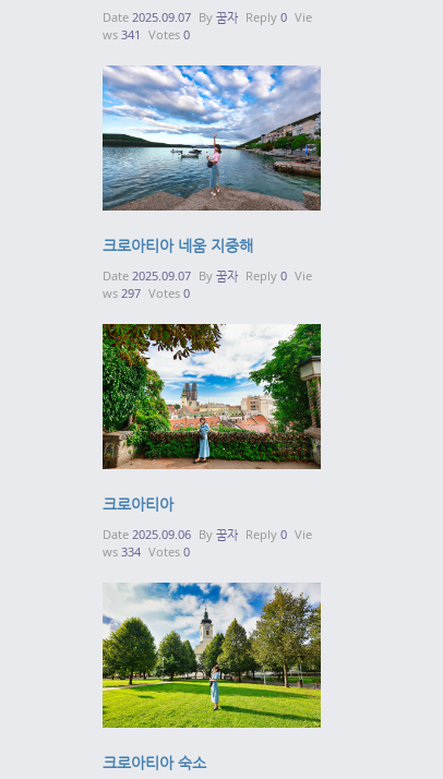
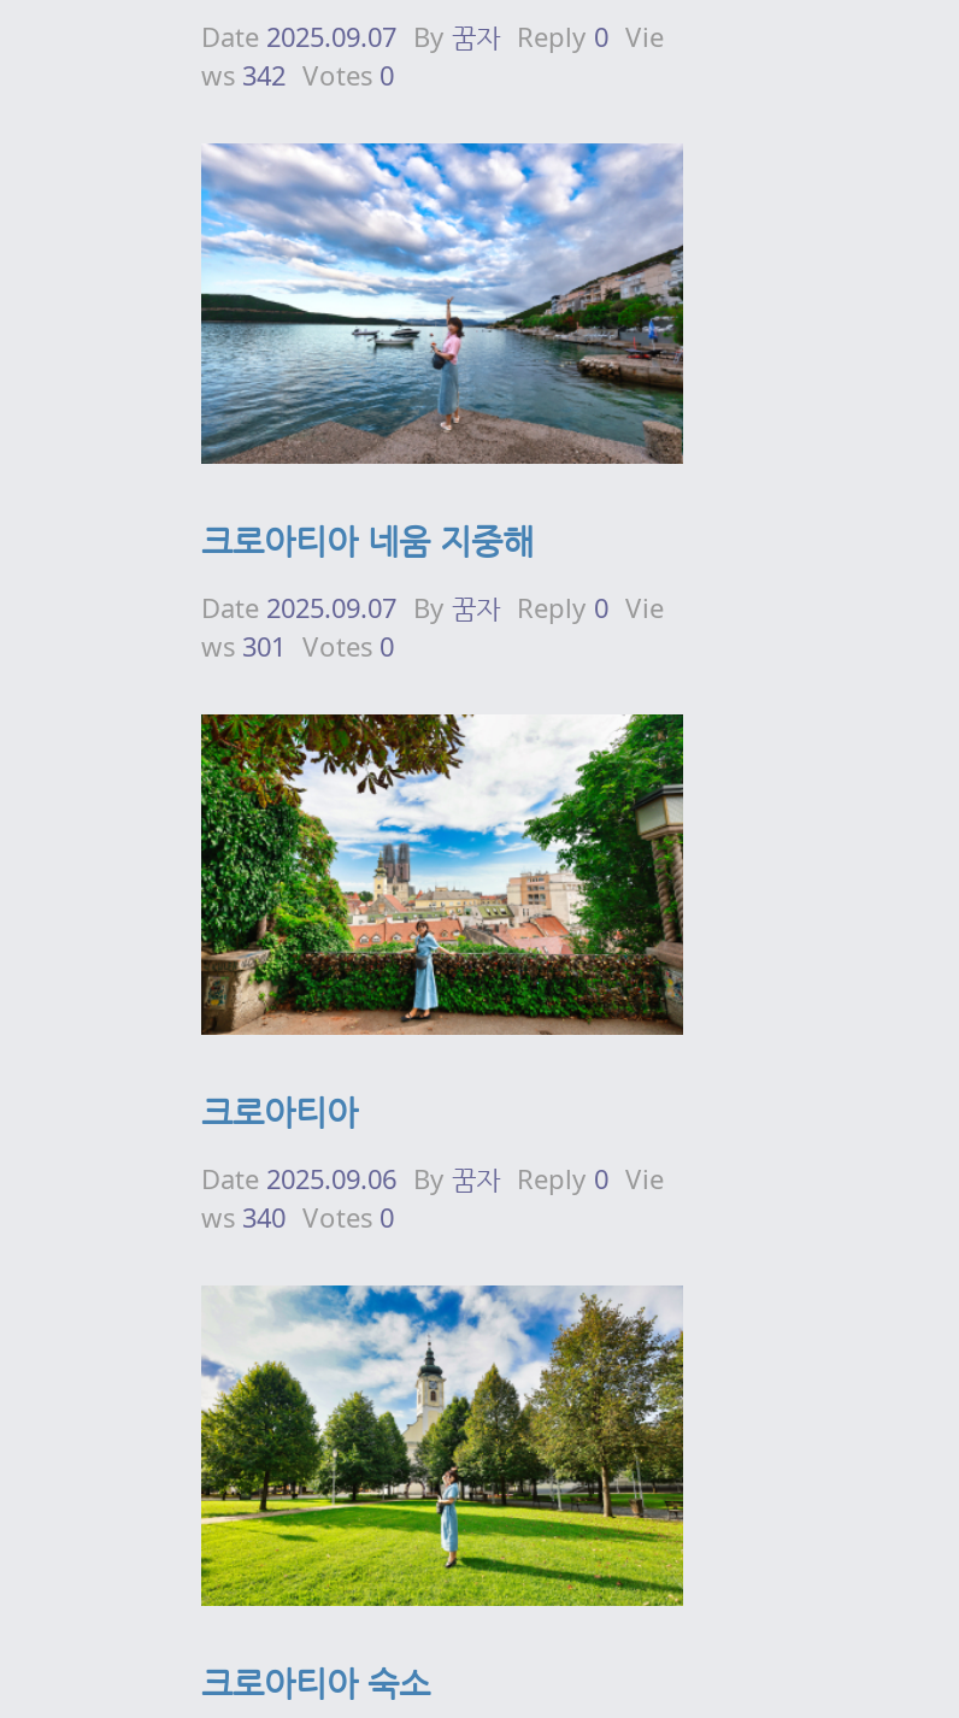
- ws 341 Votes 0
+ ws 342 Votes 0

- ws 297 Votes 0
+ ws 301 Votes 0

- ws 334 Votes 0
+ ws 340 Votes 0
